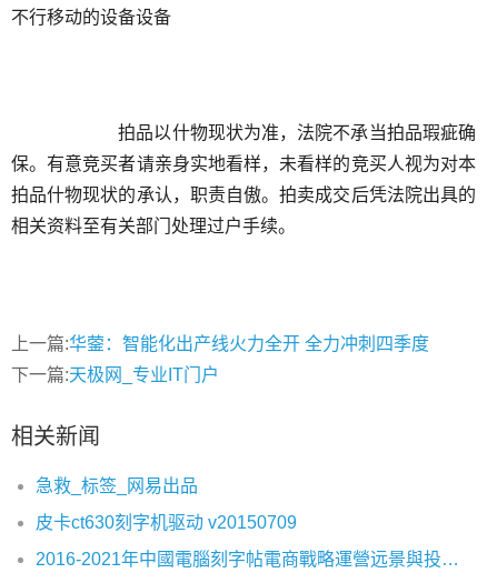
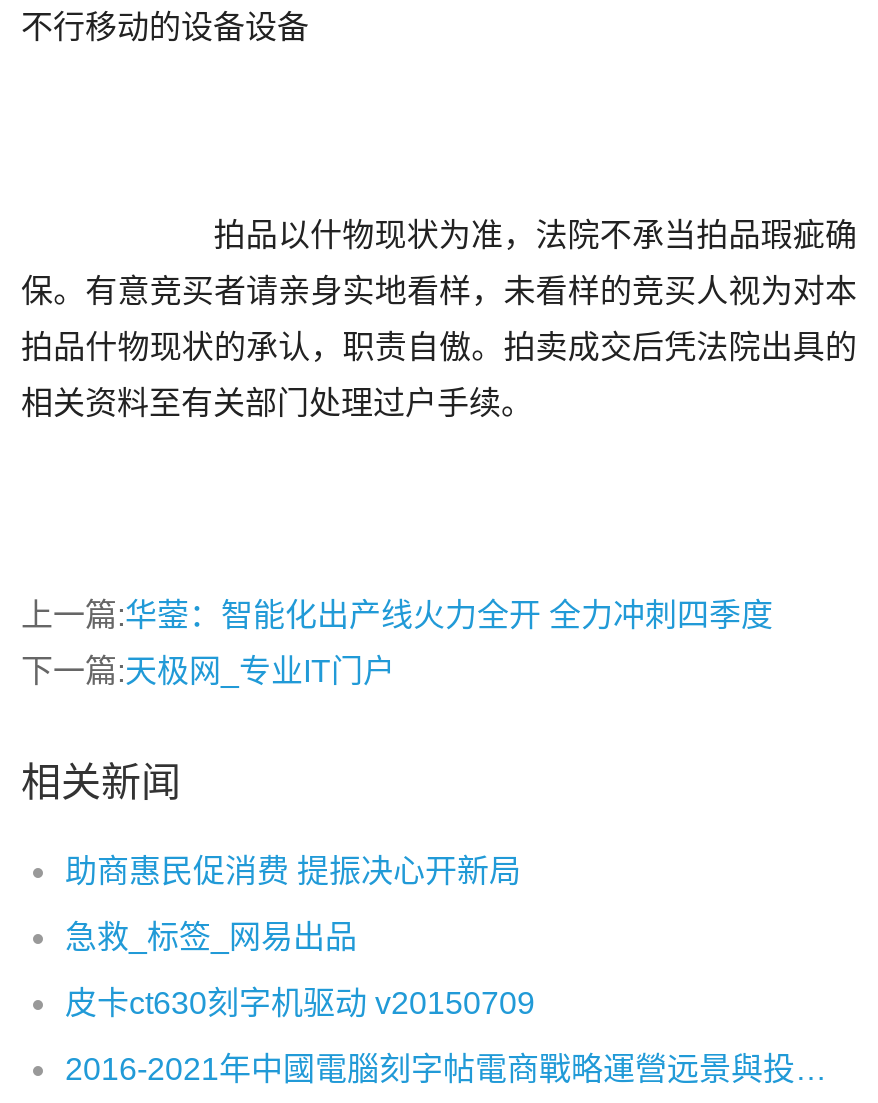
+ 助商惠民促消费 提振决心开新局
